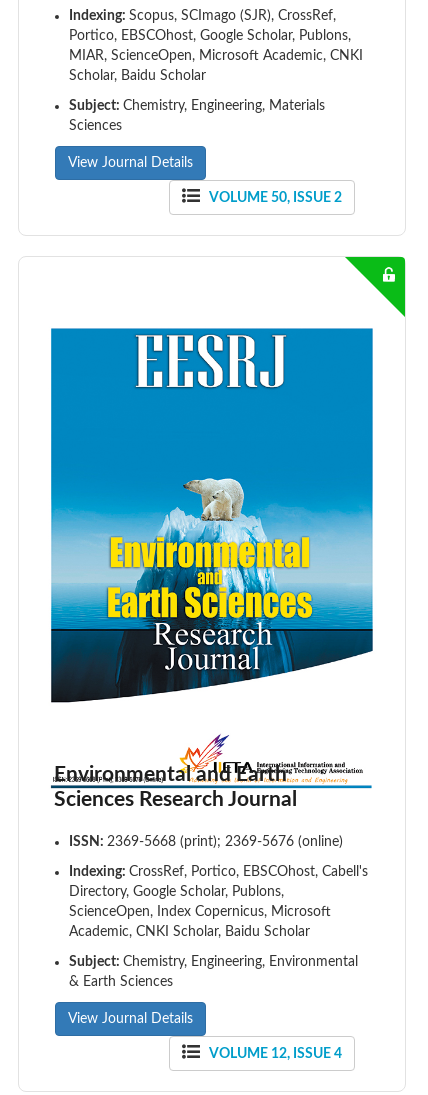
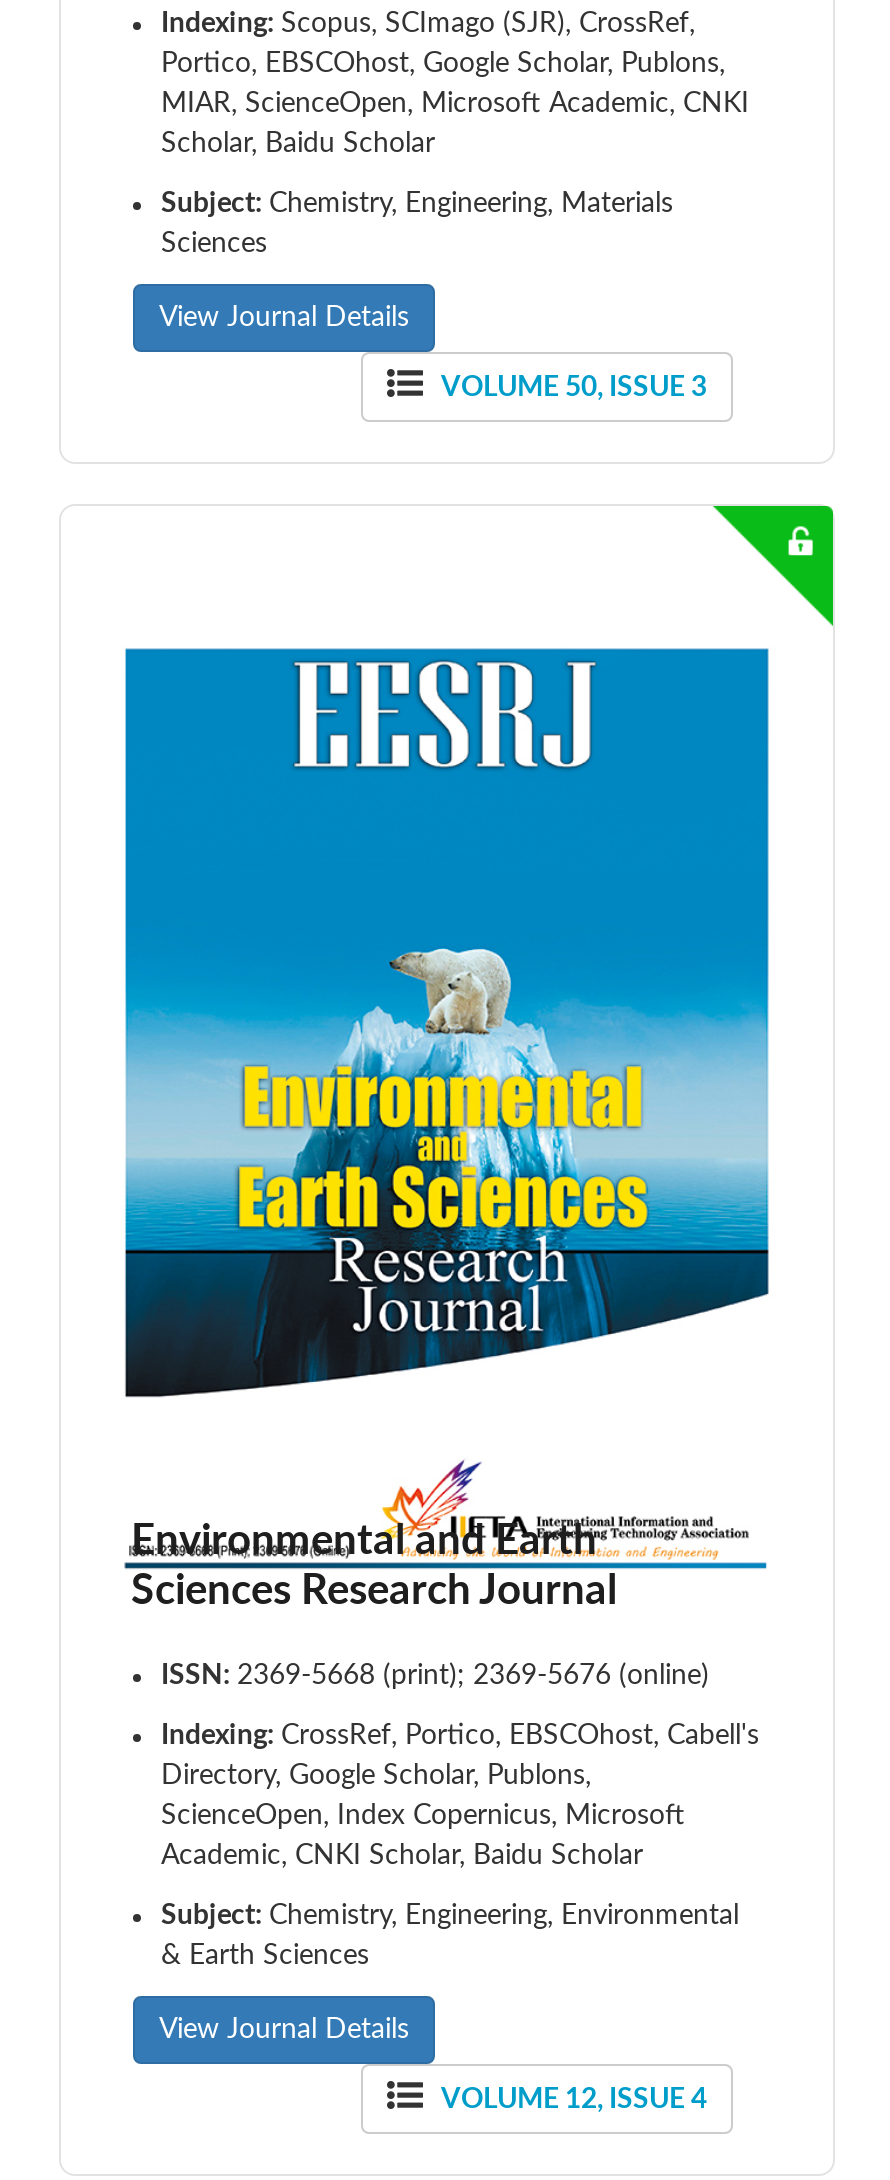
- VOLUME 50, ISSUE 2
+ VOLUME 50, ISSUE 3
